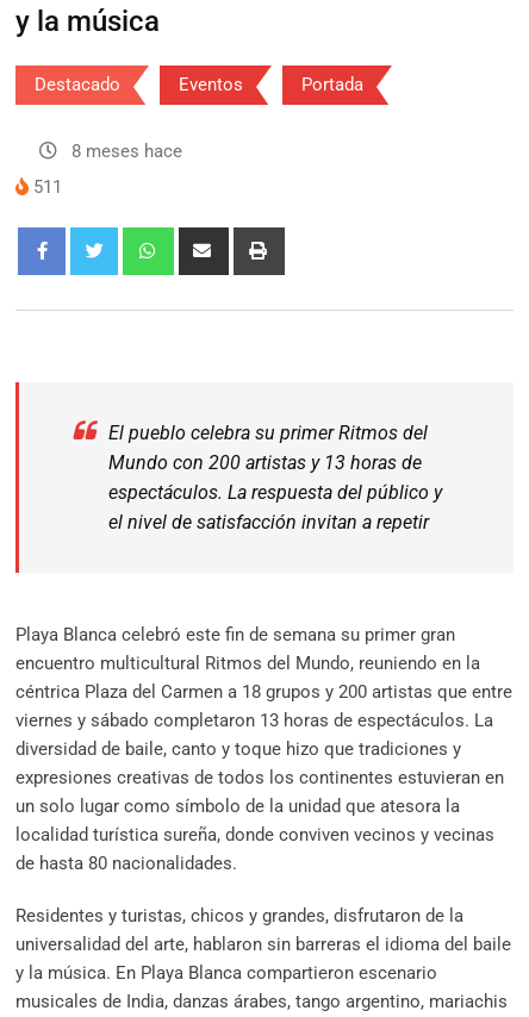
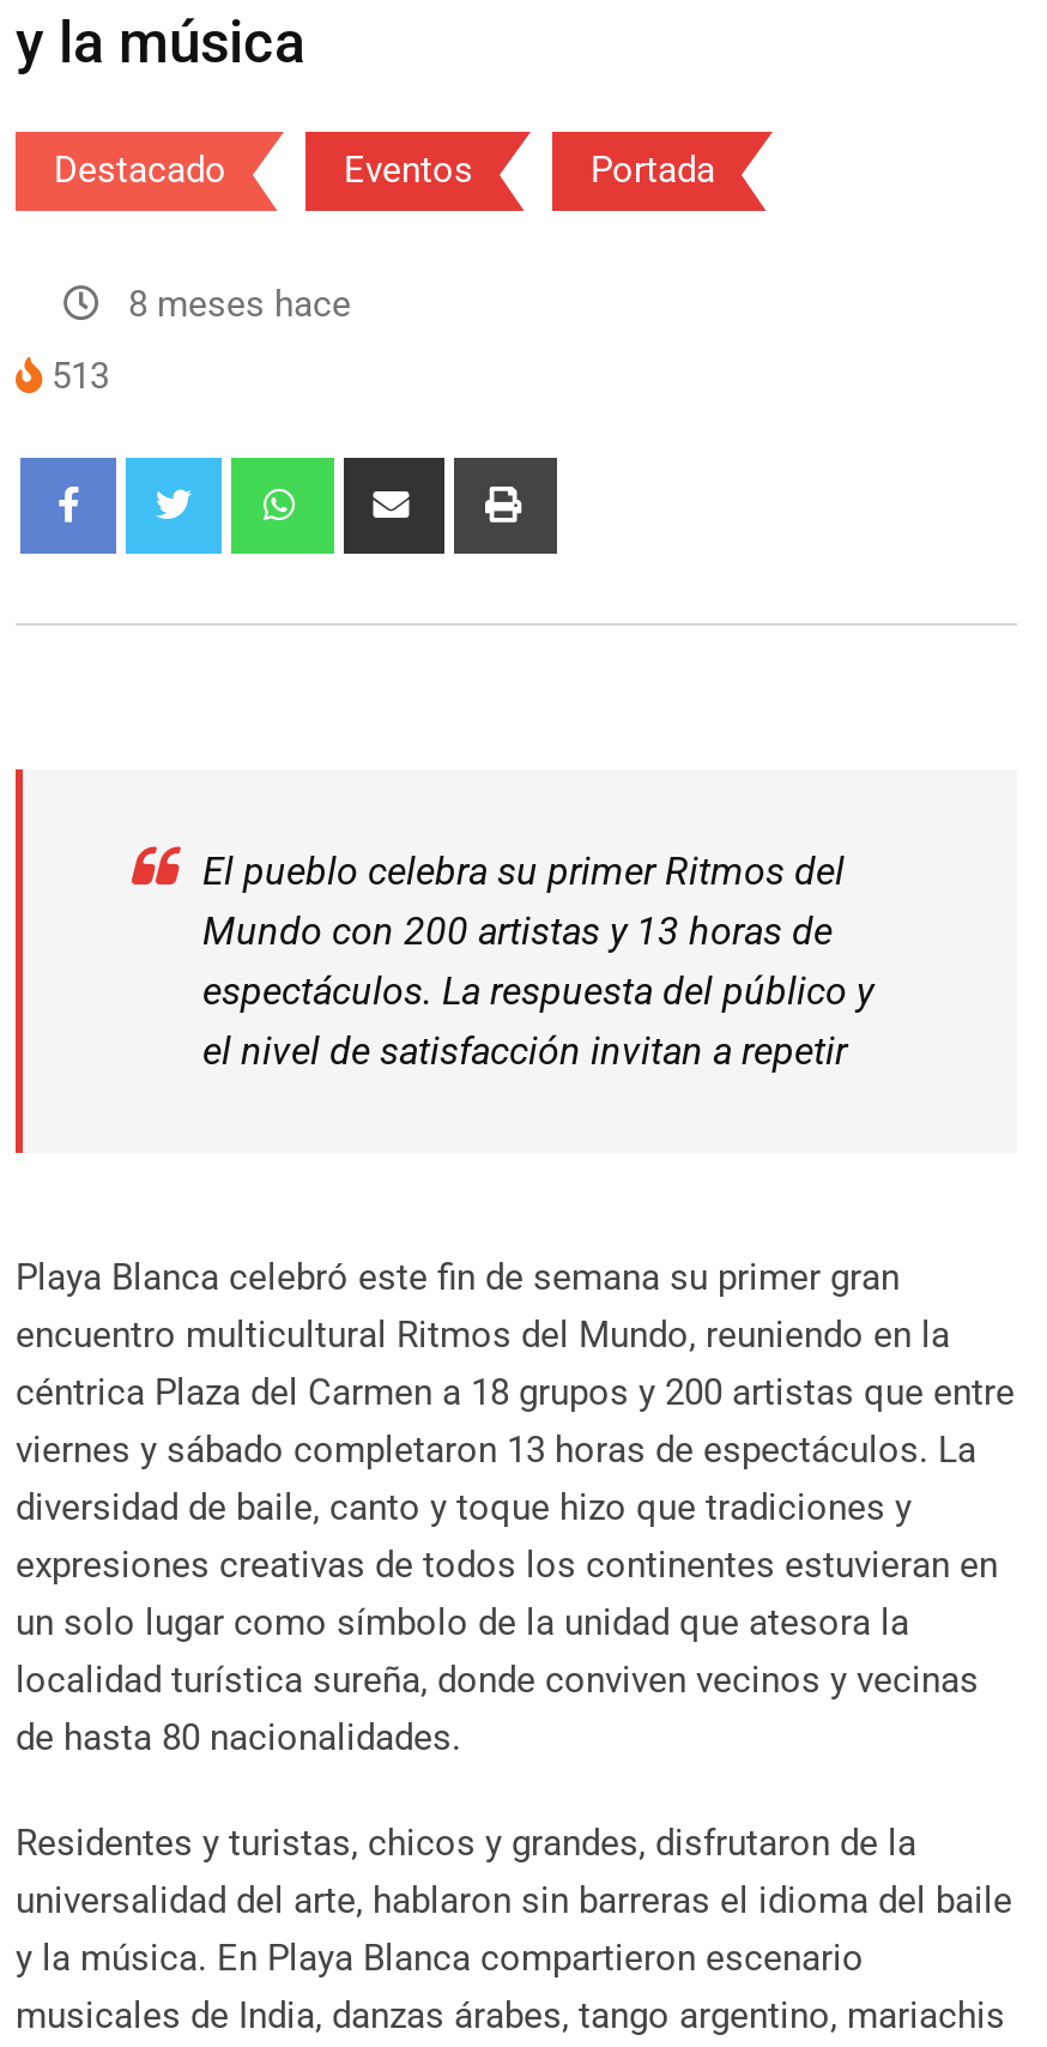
- 511
+ 513
